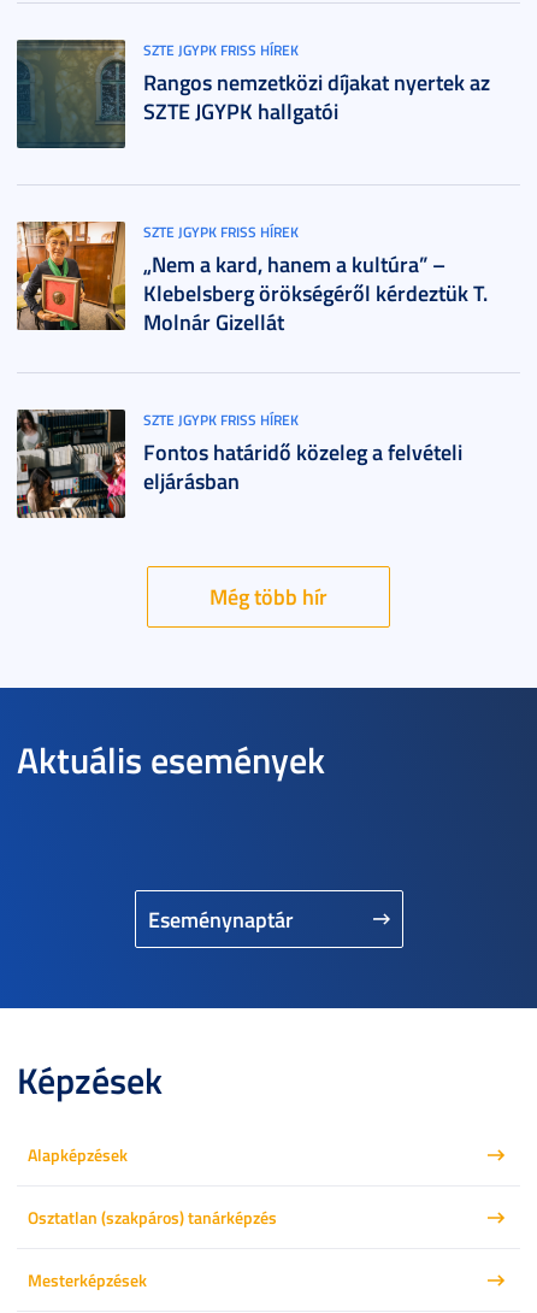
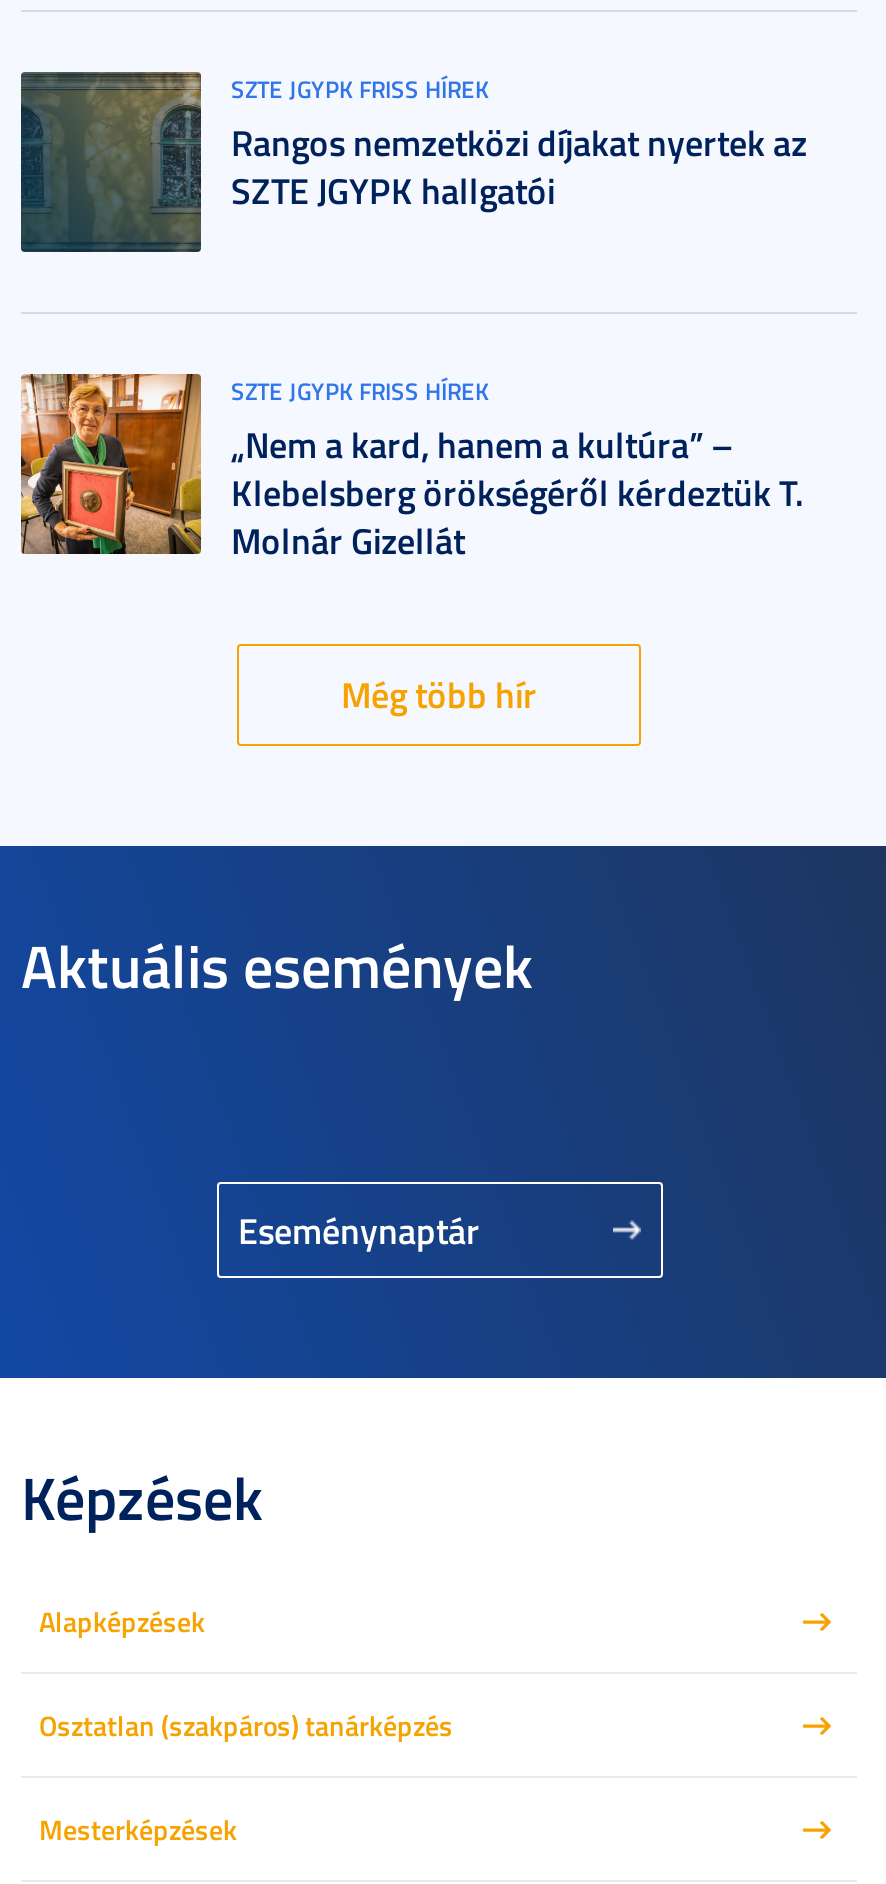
- [image]
- SZTE JGYPK FRISS HÍREK
- Fontos határidő közeleg a felvételi
- eljárásban
